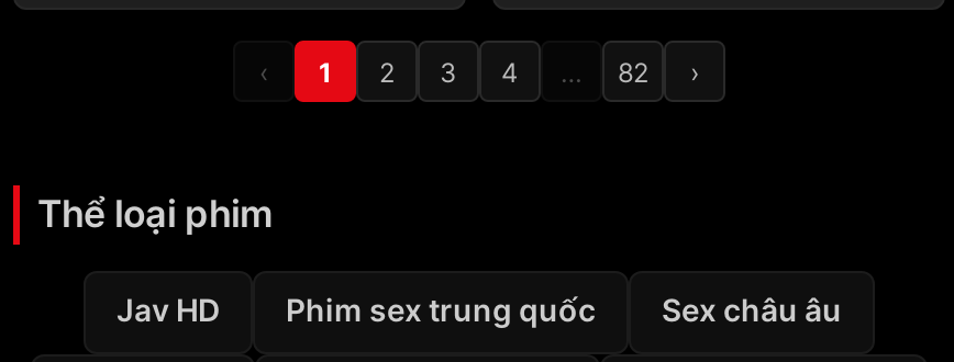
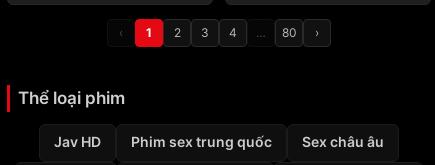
- 82
+ 80
